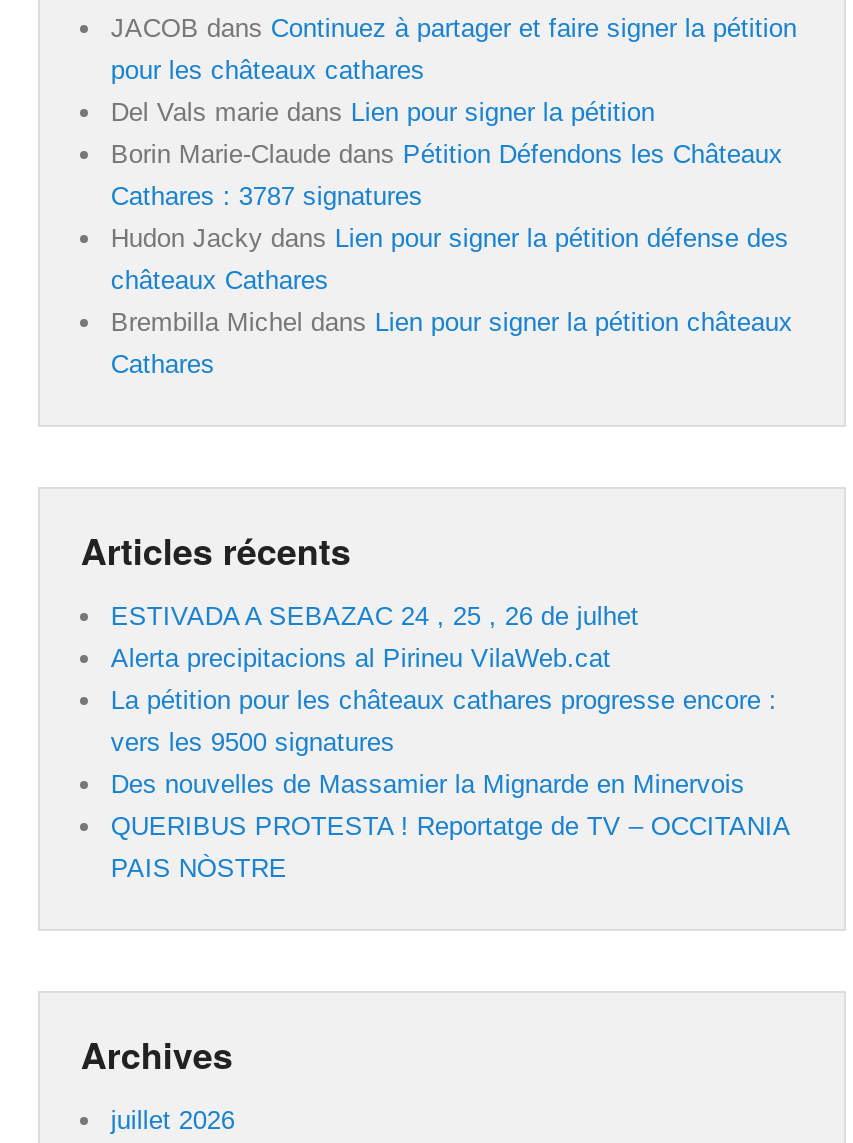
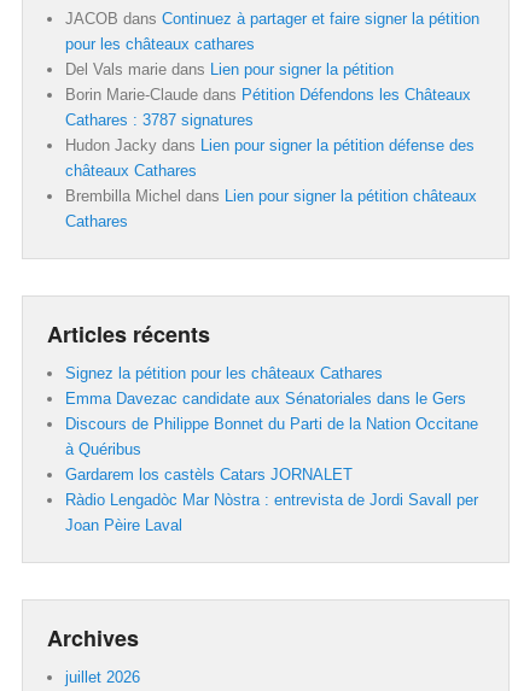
- ESTIVADA A SEBAZAC 24 , 25 , 26 de julhet
- Alerta precipitacions al Pirineu VilaWeb.cat
- La pétition pour les châteaux cathares progresse encore :
- vers les 9500 signatures
- Des nouvelles de Massamier la Mignarde en Minervois
- QUERIBUS PROTESTA ! Reportatge de TV – OCCITANIA
- PAIS NÒSTRE
+ Signez la pétition pour les châteaux Cathares
+ Emma Davezac candidate aux Sénatoriales dans le Gers
+ Discours de Philippe Bonnet du Parti de la Nation Occitane
+ à Quéribus
+ Gardarem los castèls Catars JORNALET
+ Ràdio Lengadòc Mar Nòstra : entrevista de Jordi Savall per
+ Joan Pèire Laval
